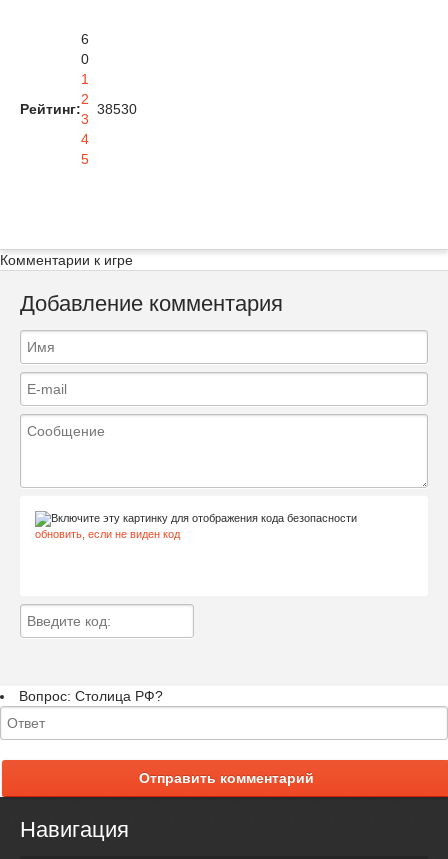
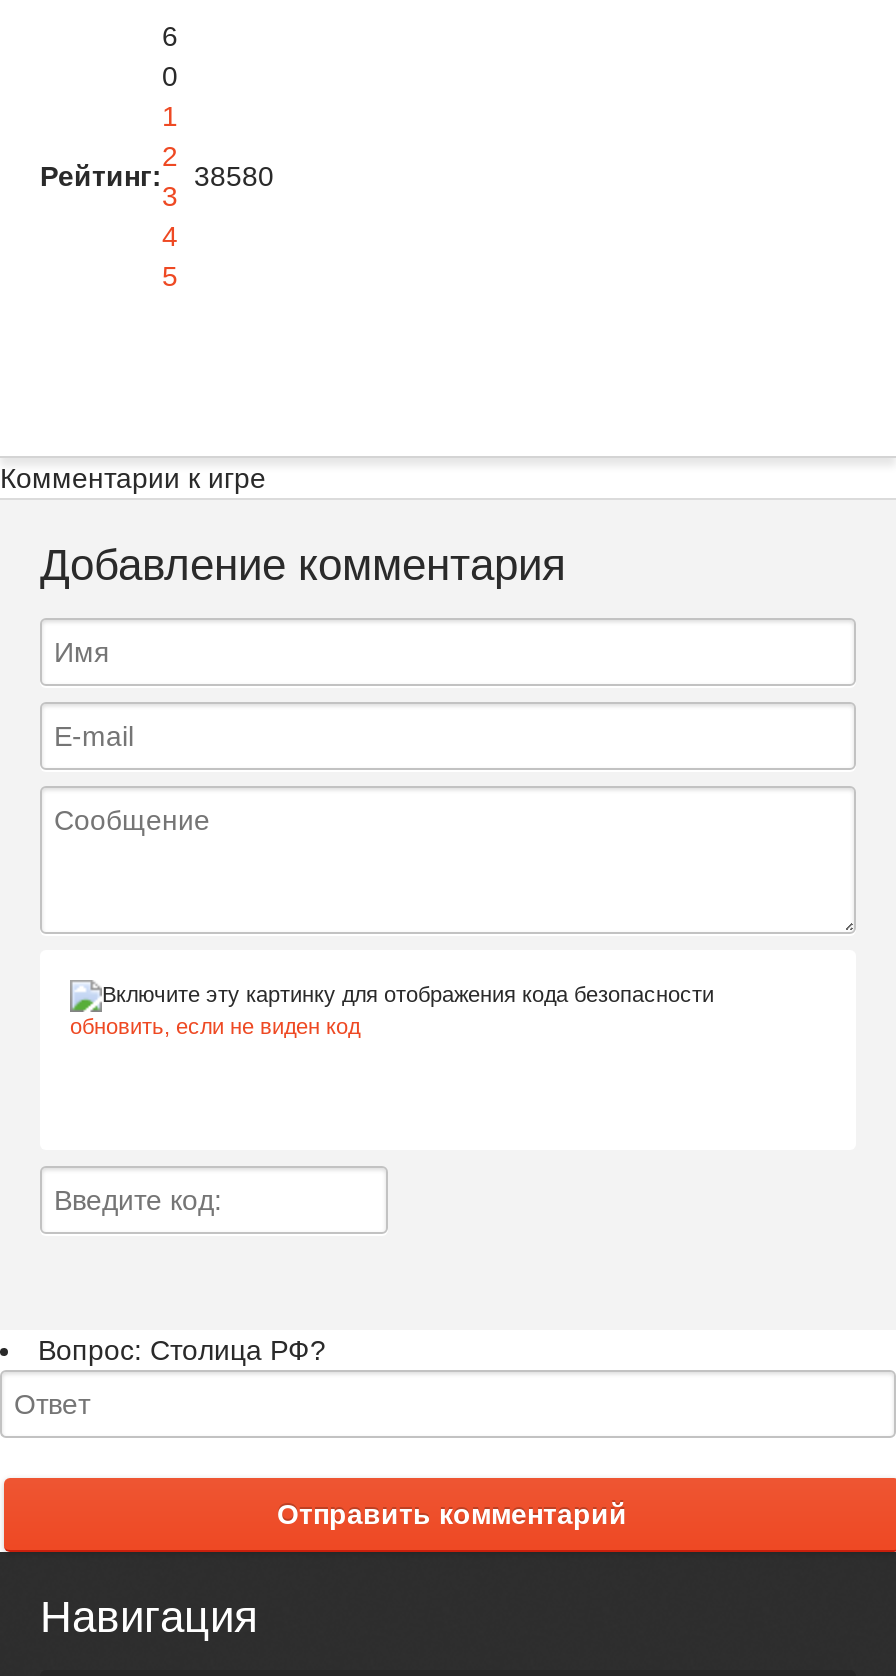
- Рейтинг: 38530
+ Рейтинг: 38580
